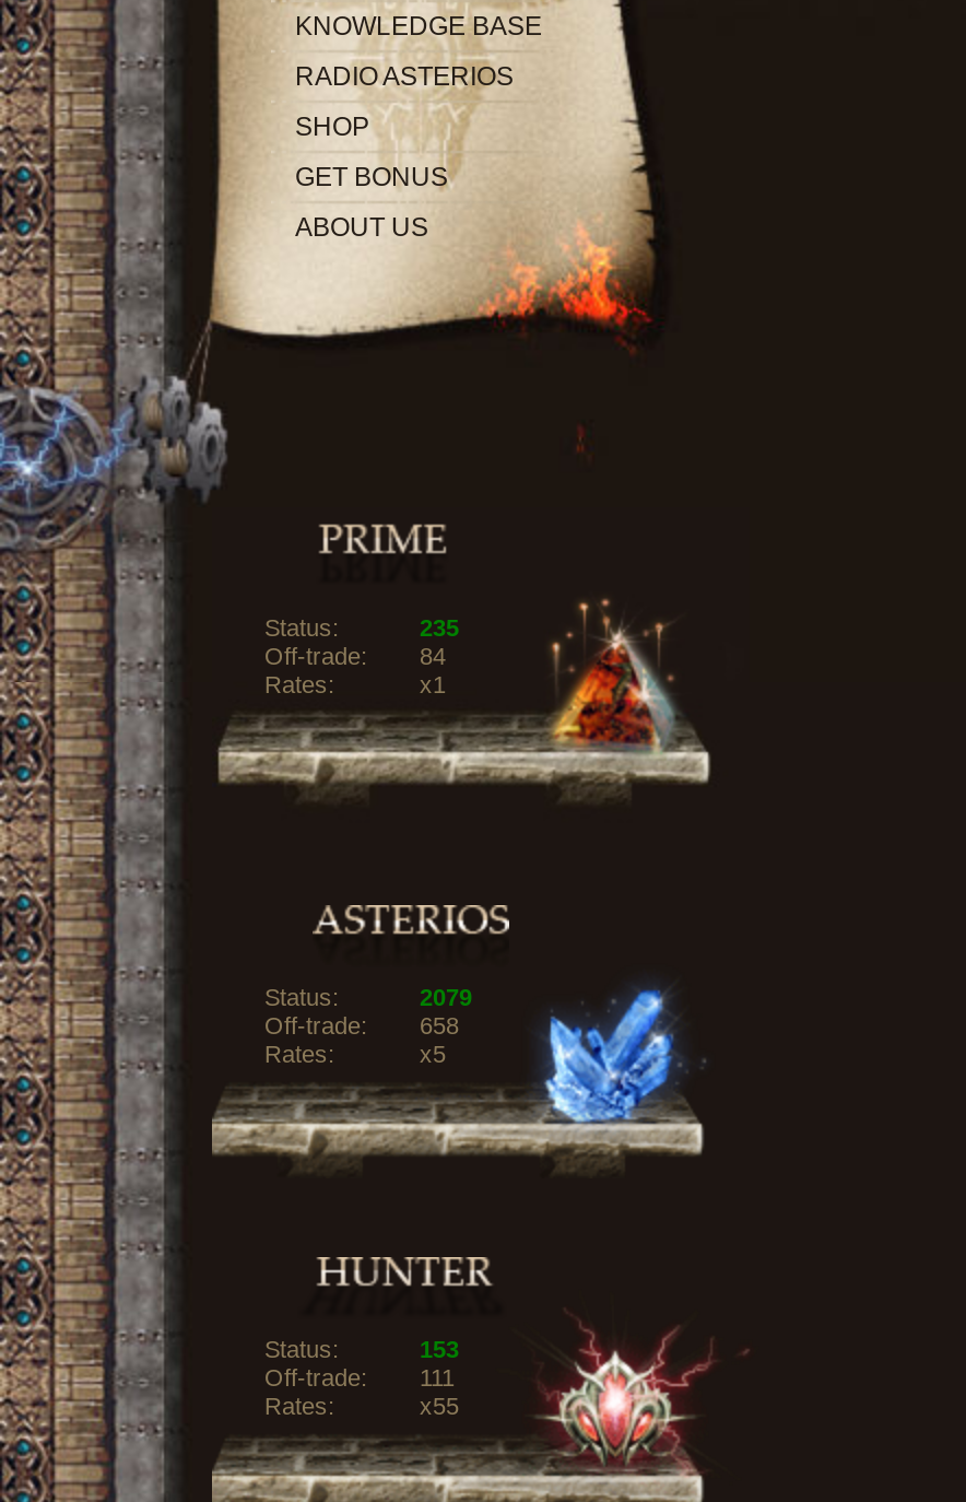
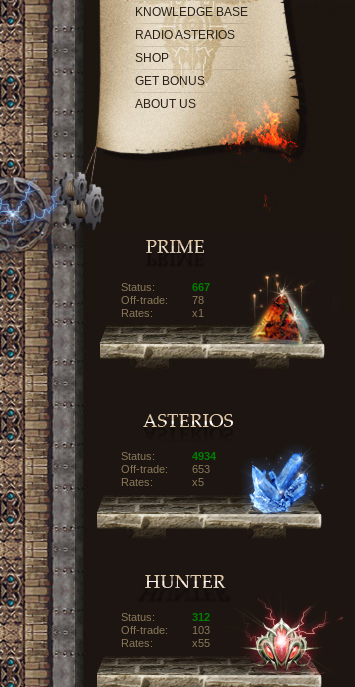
- 235
+ 667

- Off-trade: 84
+ Off-trade: 78

- 2079
+ 4934

- Off-trade: 658
+ Off-trade: 653

- 153
+ 312

- Off-trade: 111
+ Off-trade: 103
